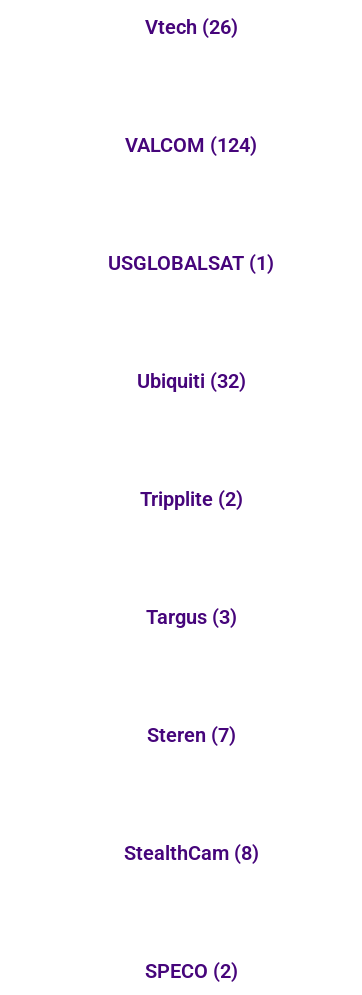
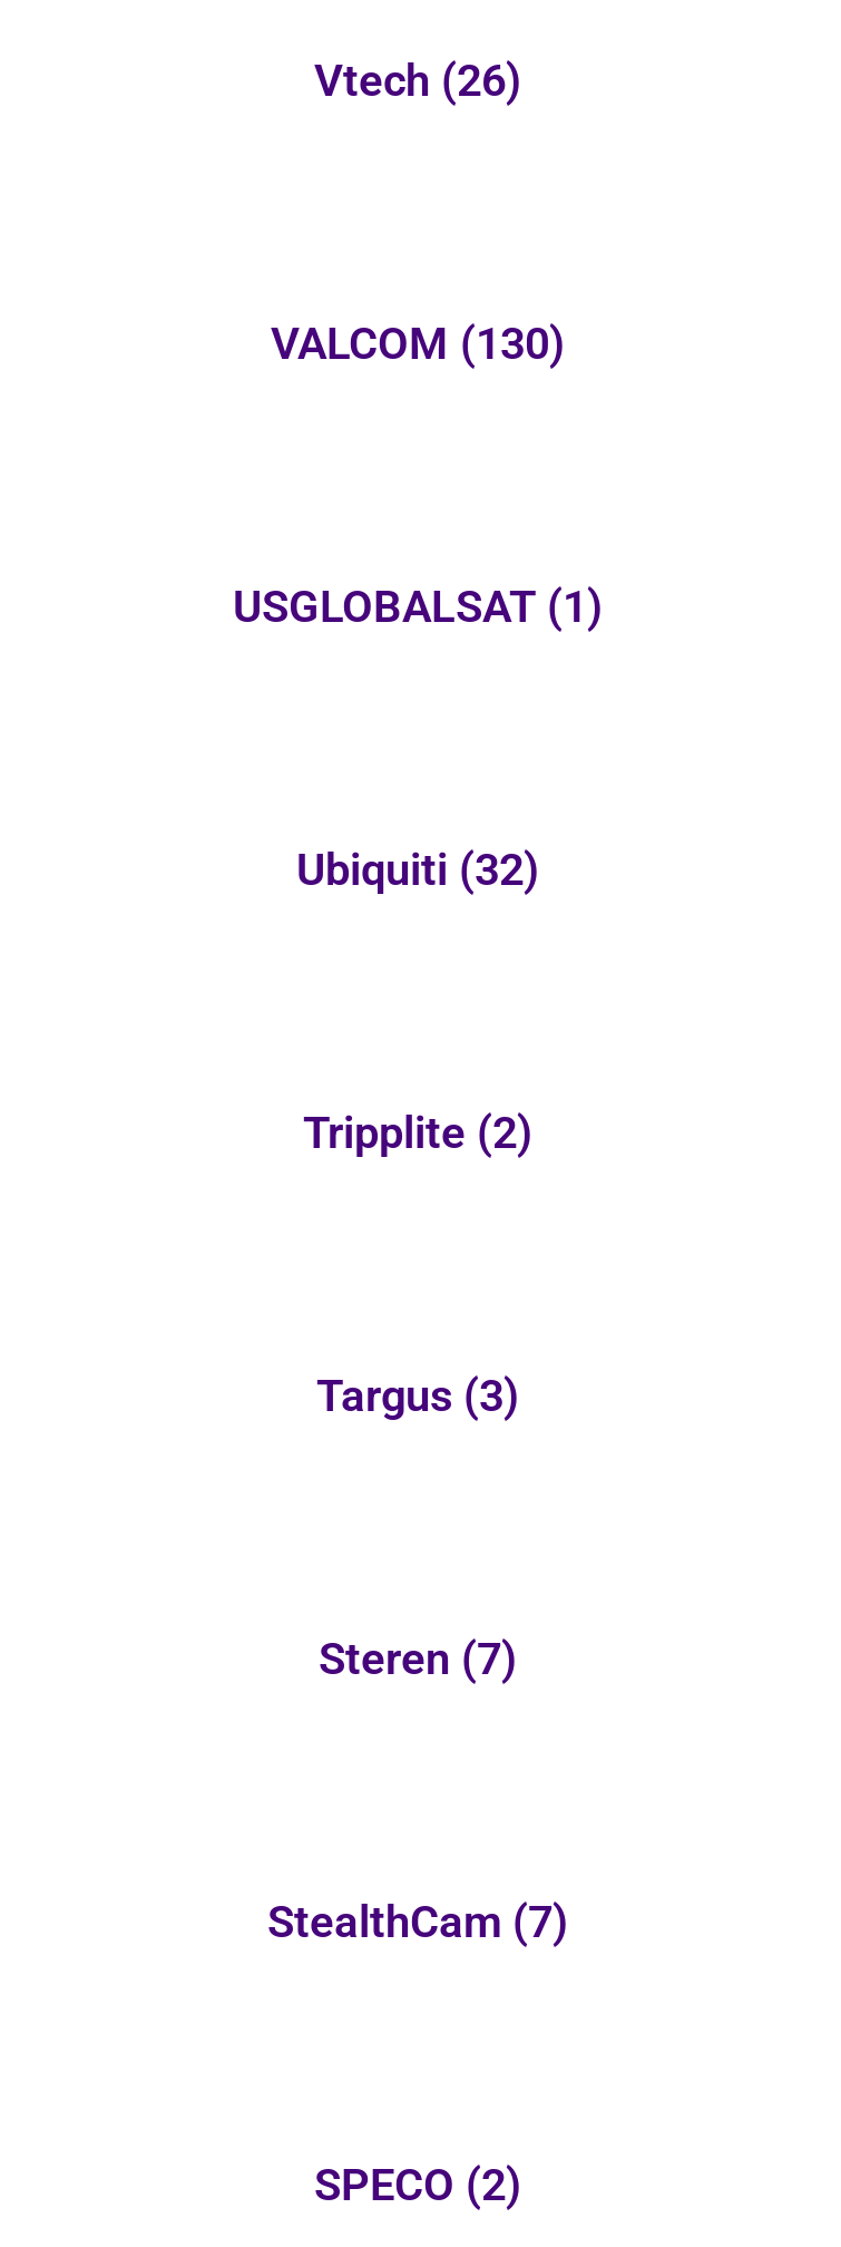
- VALCOM (124)
+ VALCOM (130)

- StealthCam (8)
+ StealthCam (7)
